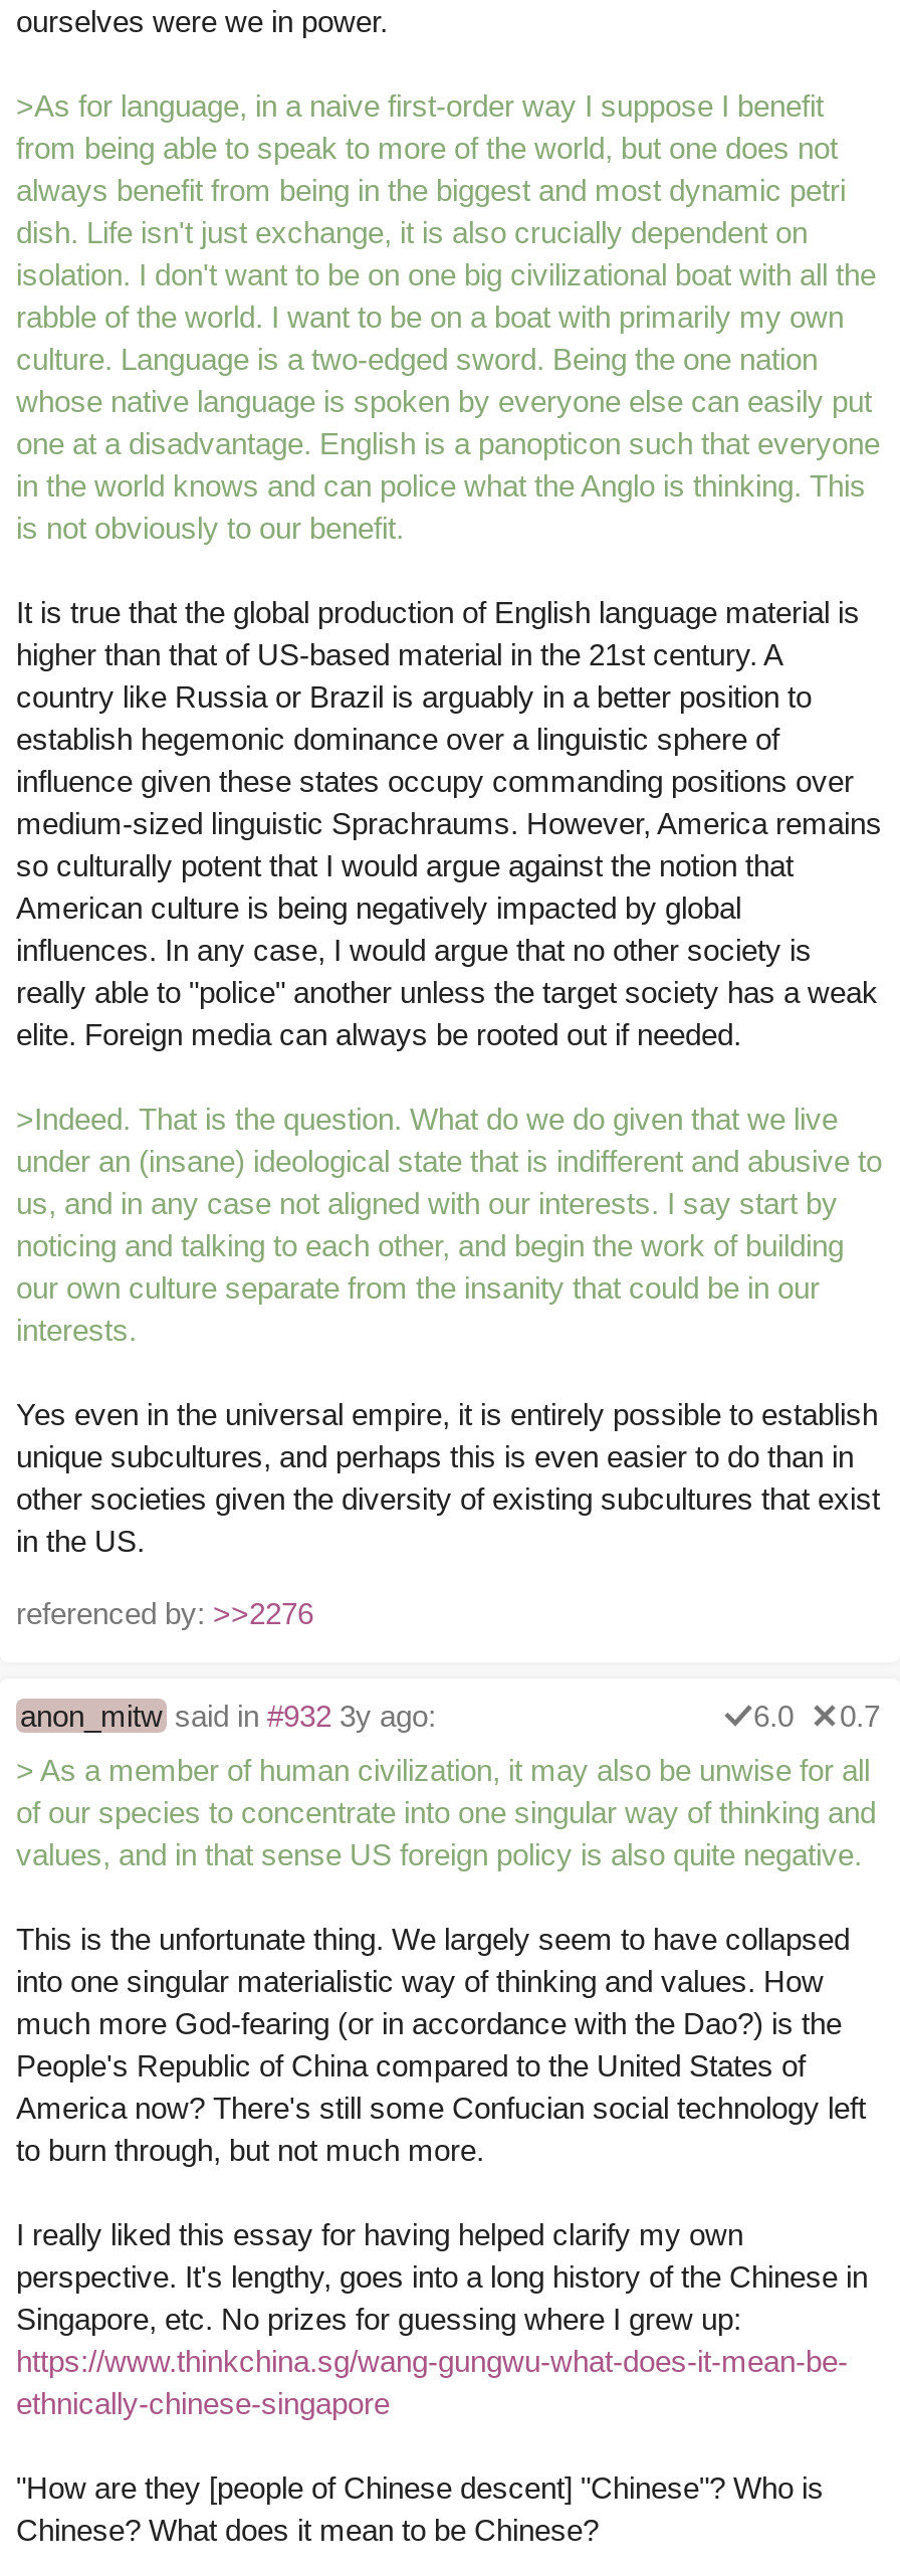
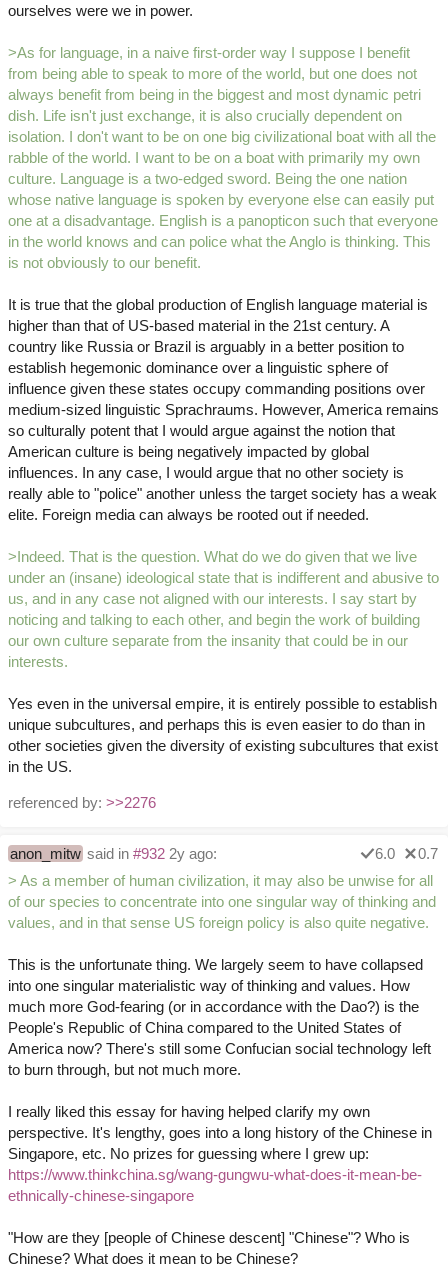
- anon_mitw said in #932 3y ago:
+ anon_mitw said in #932 2y ago:
